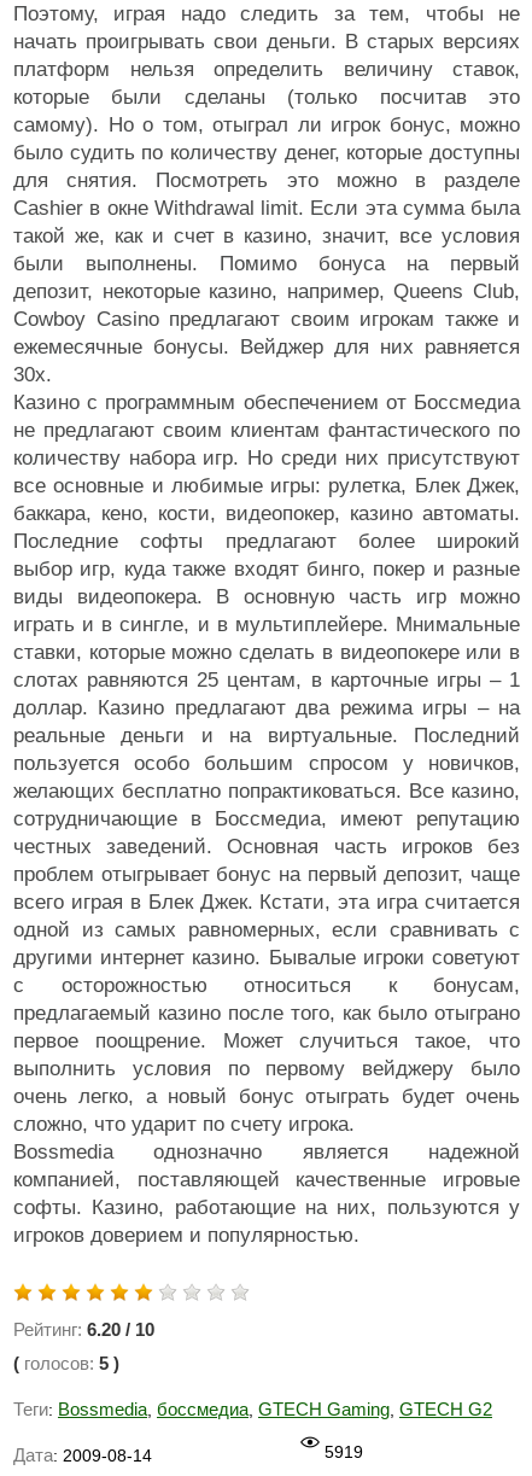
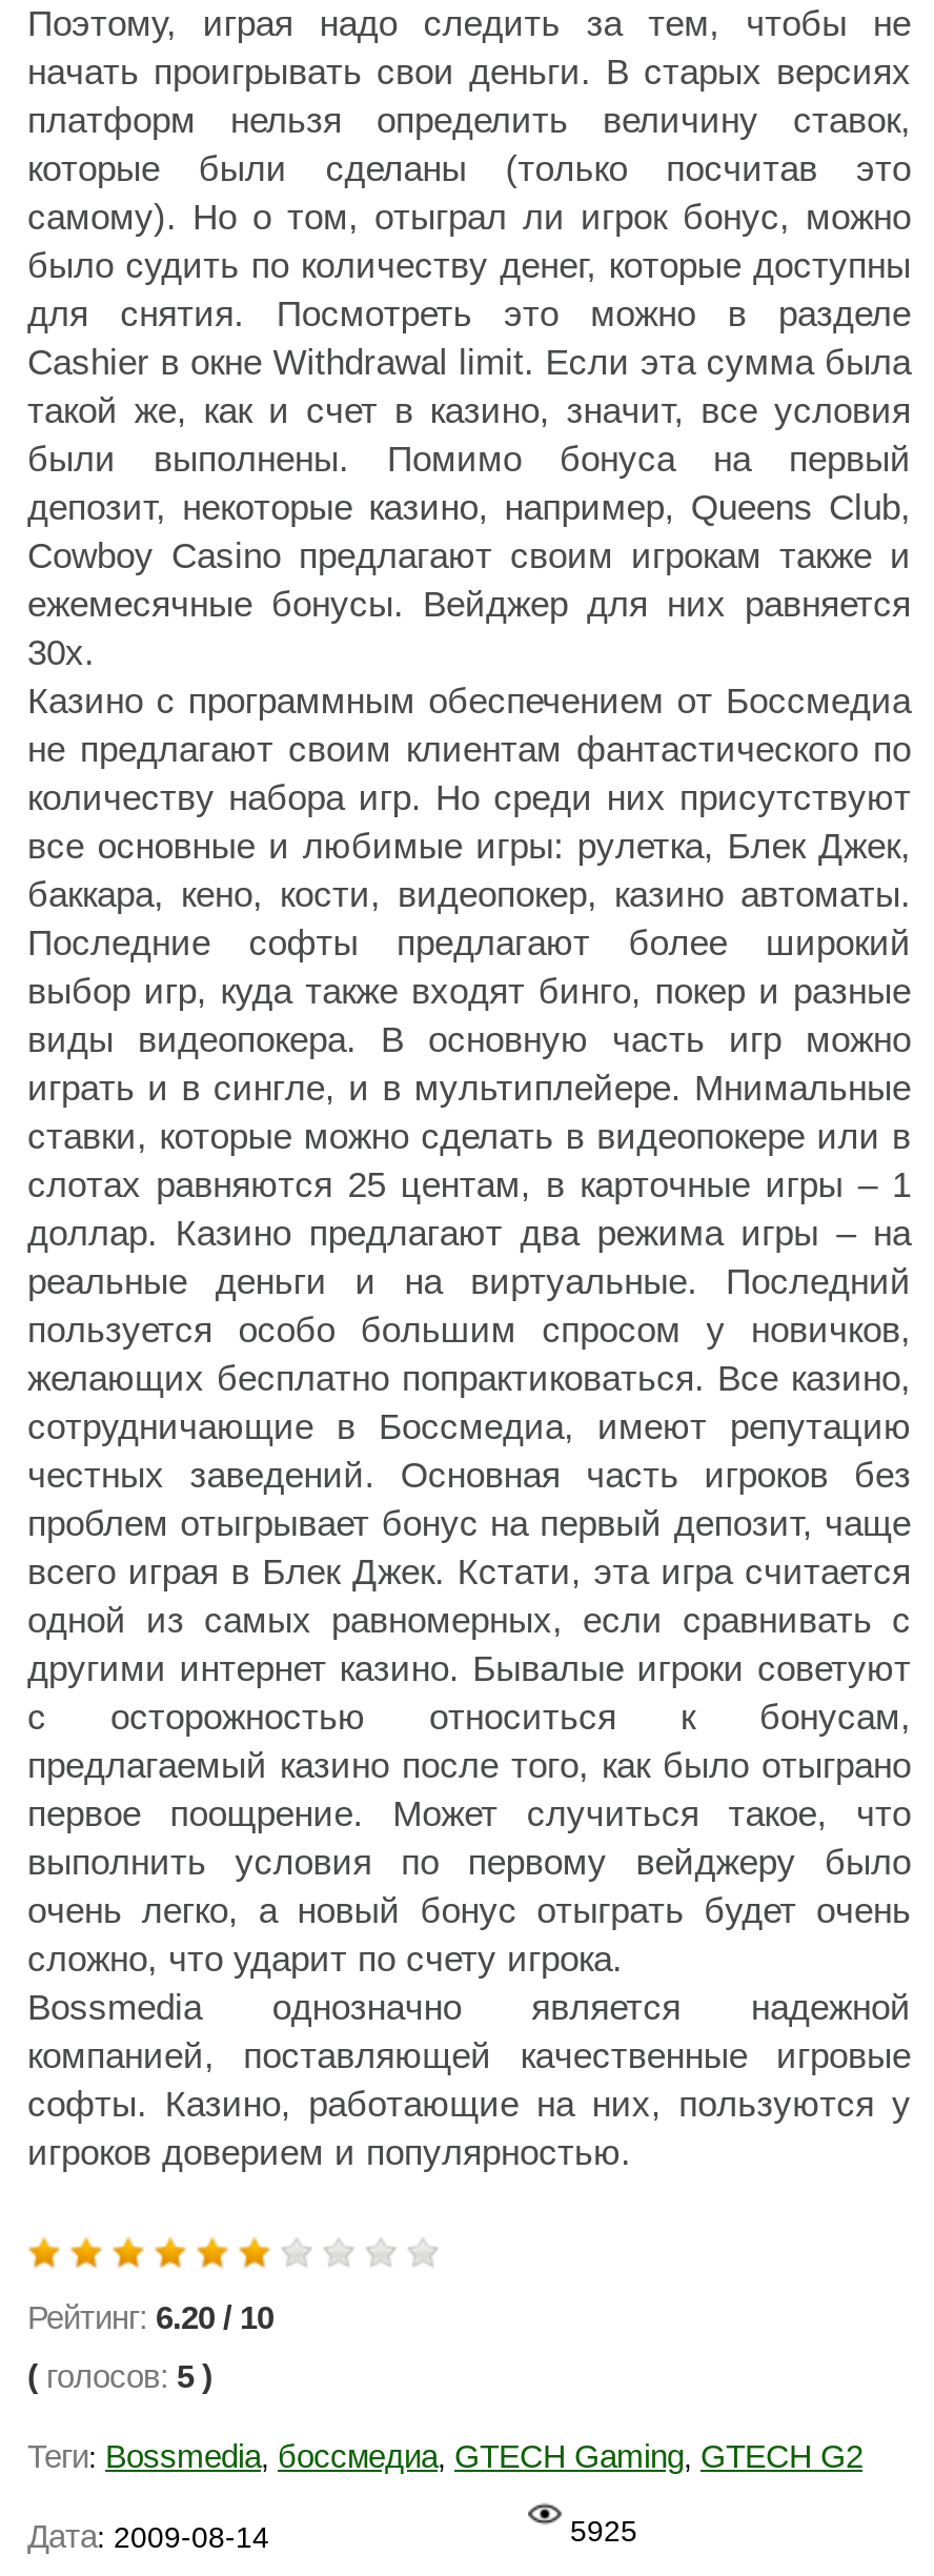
- 5919
+ 5925
